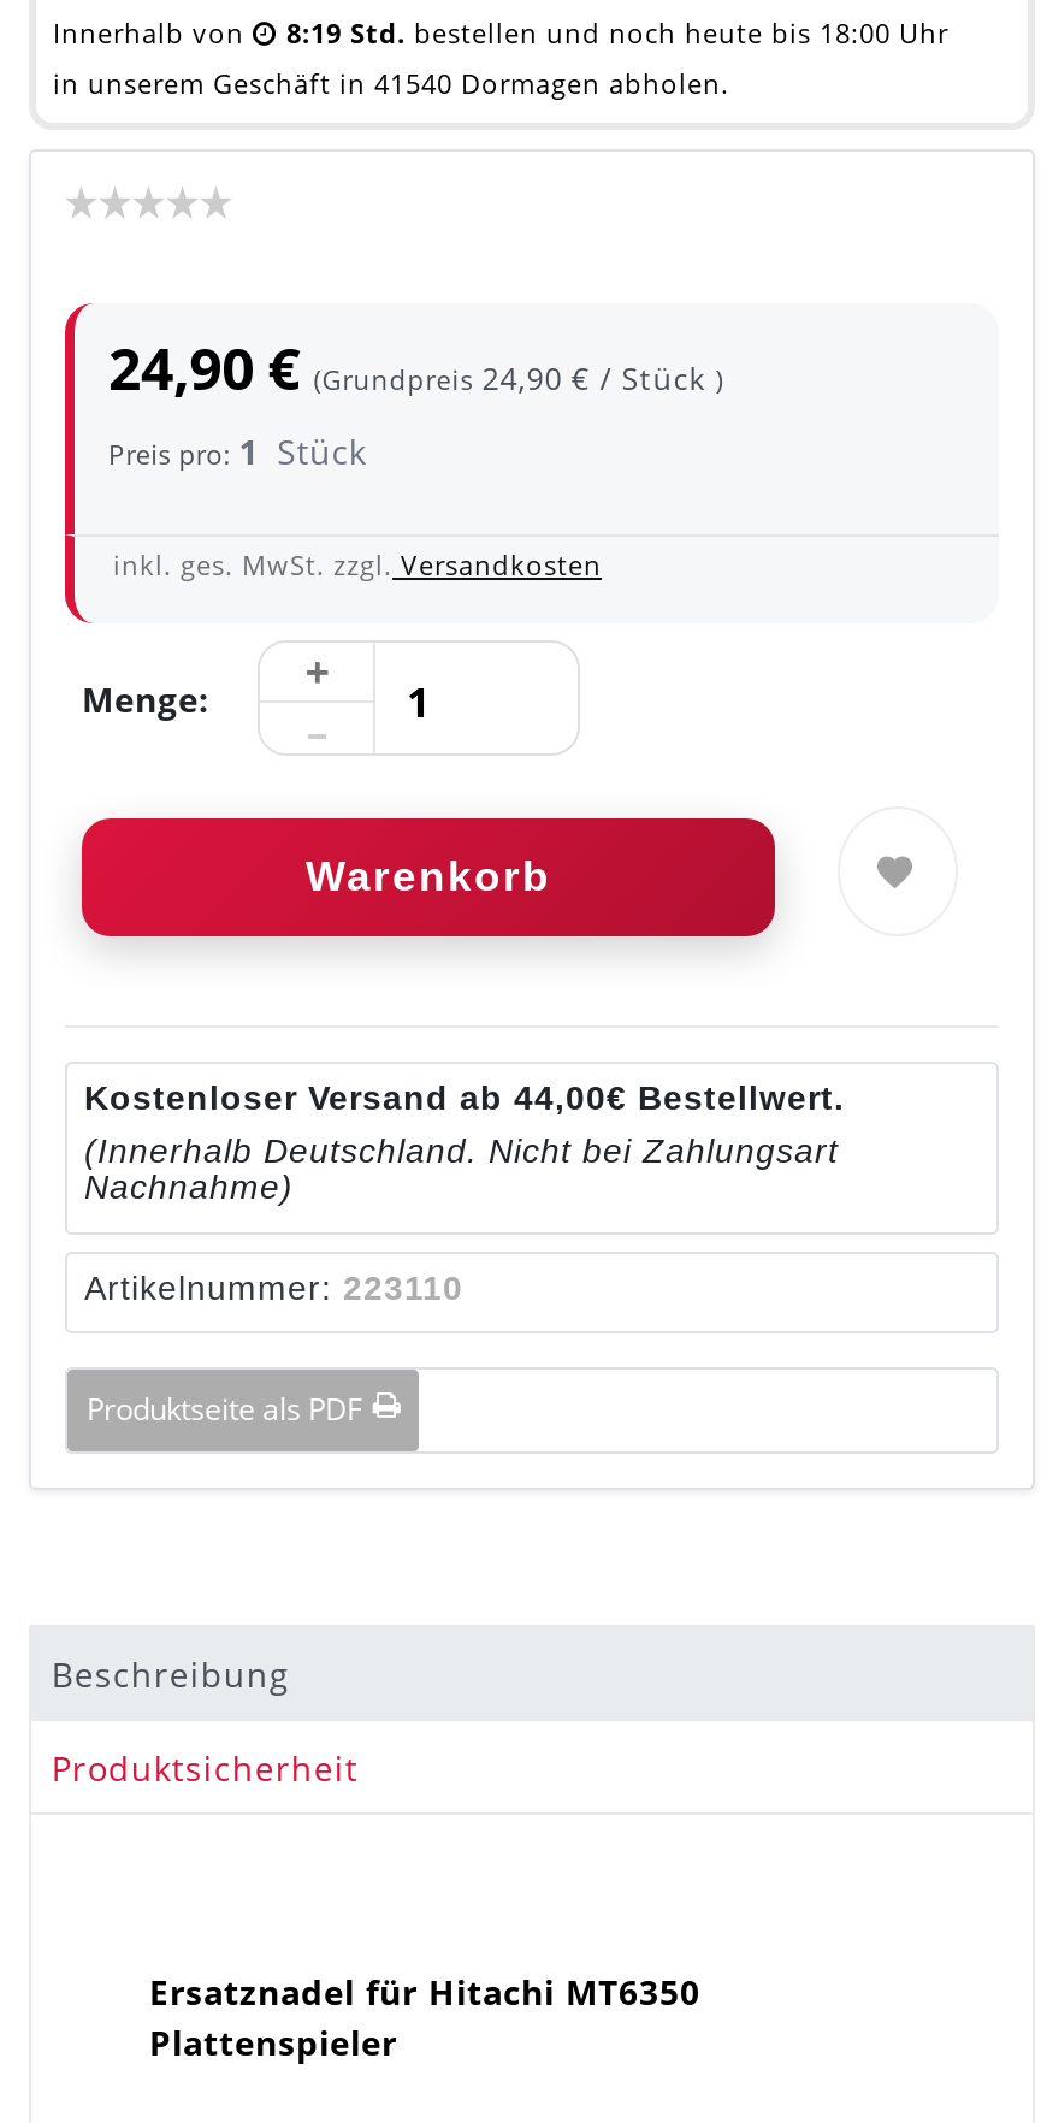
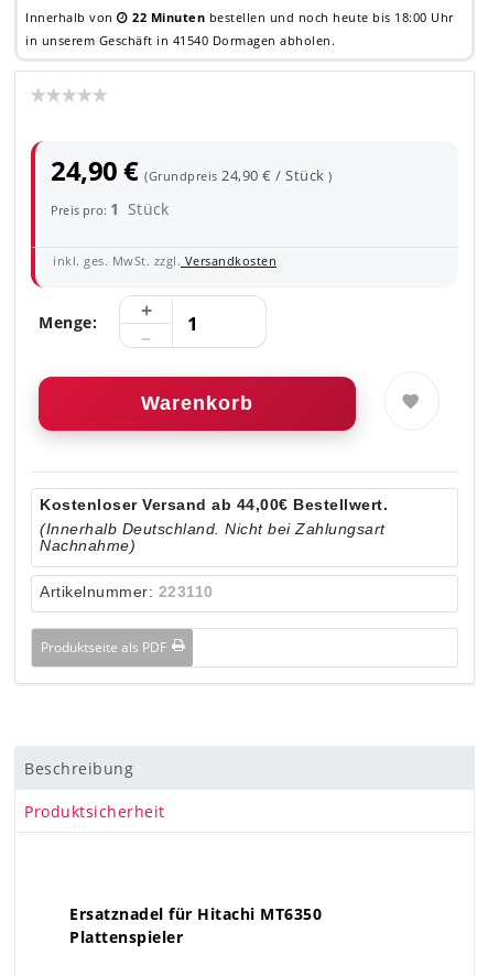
- 8:19 Std. bestellen und noch heute bis 18:00 Uhr
+ 22 Minuten bestellen und noch heute bis 18:00 Uhr
